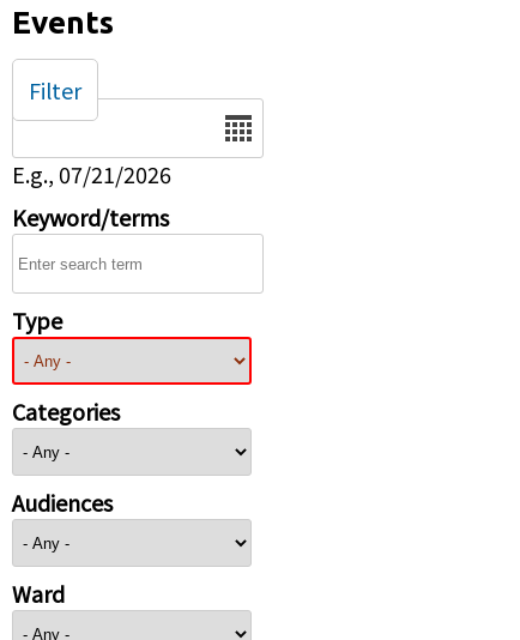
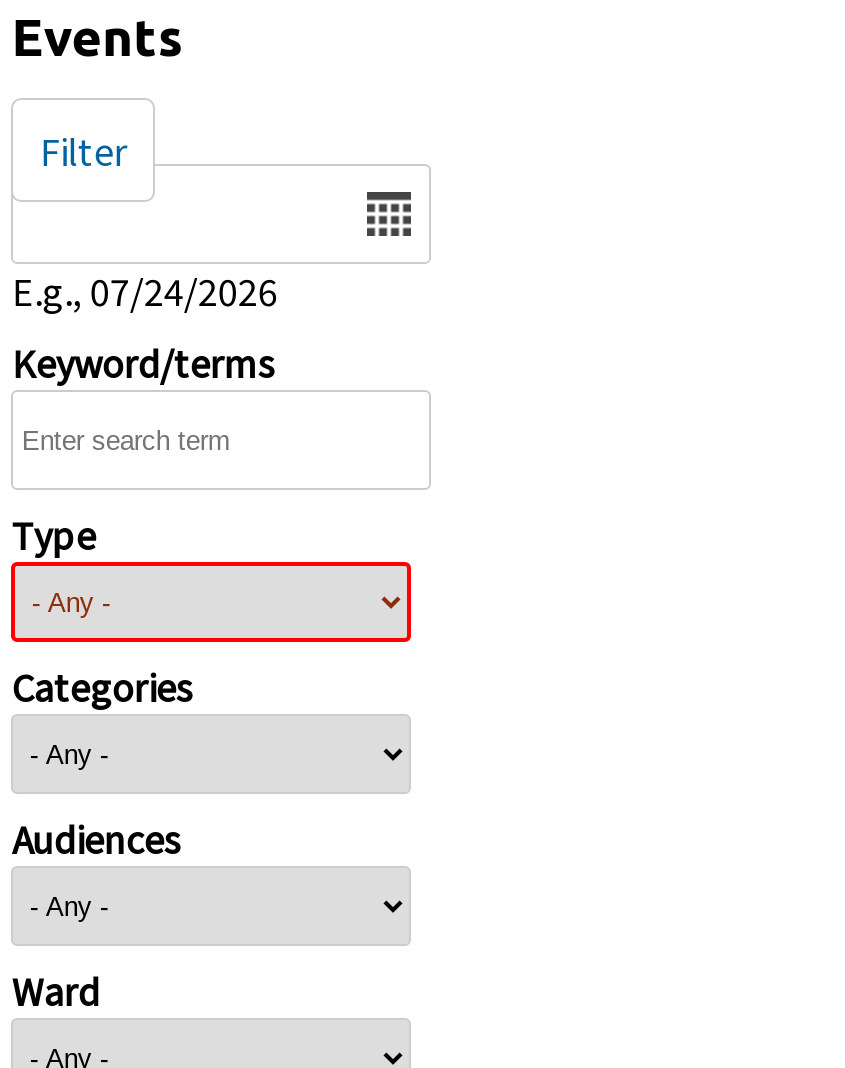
- E.g., 07/21/2026
+ E.g., 07/24/2026
